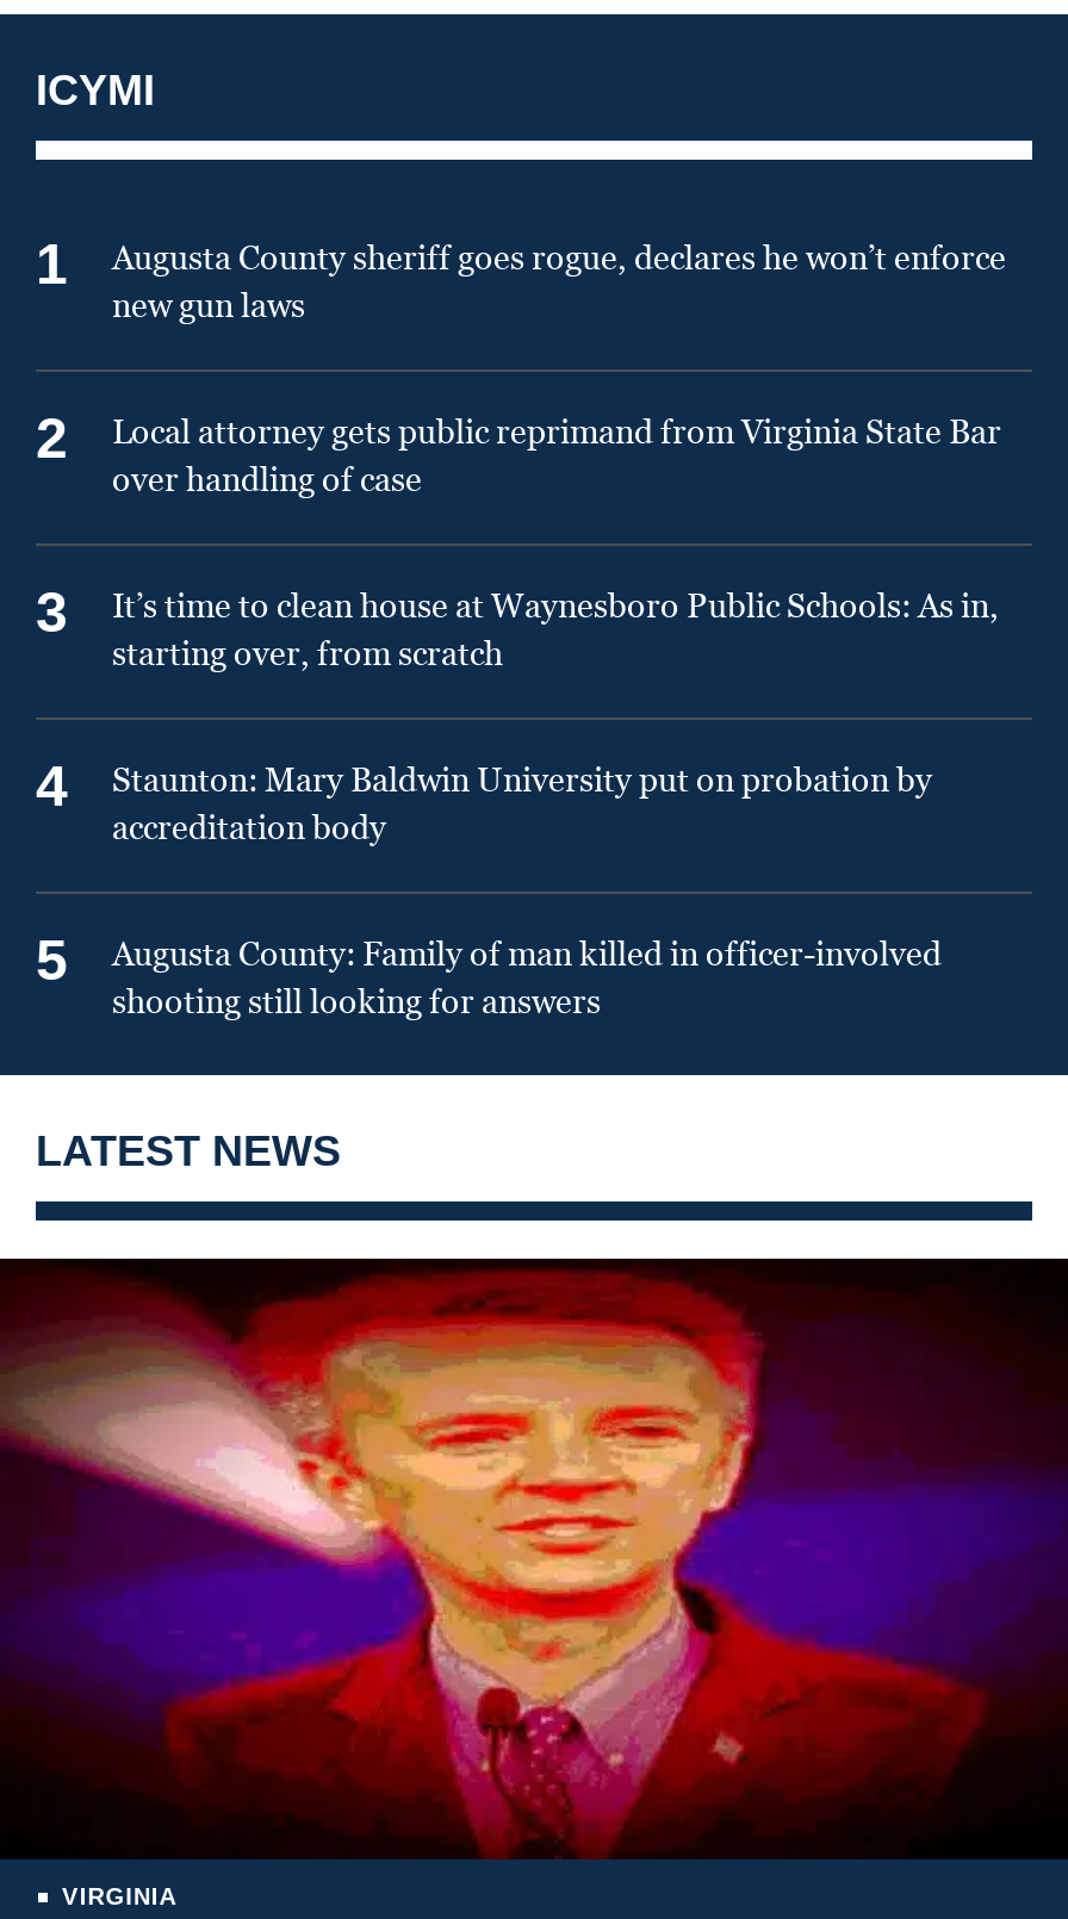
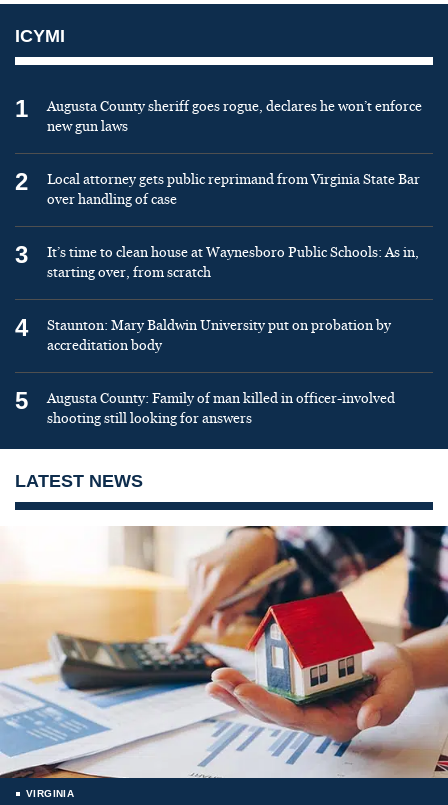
- [image]
+ [image]
